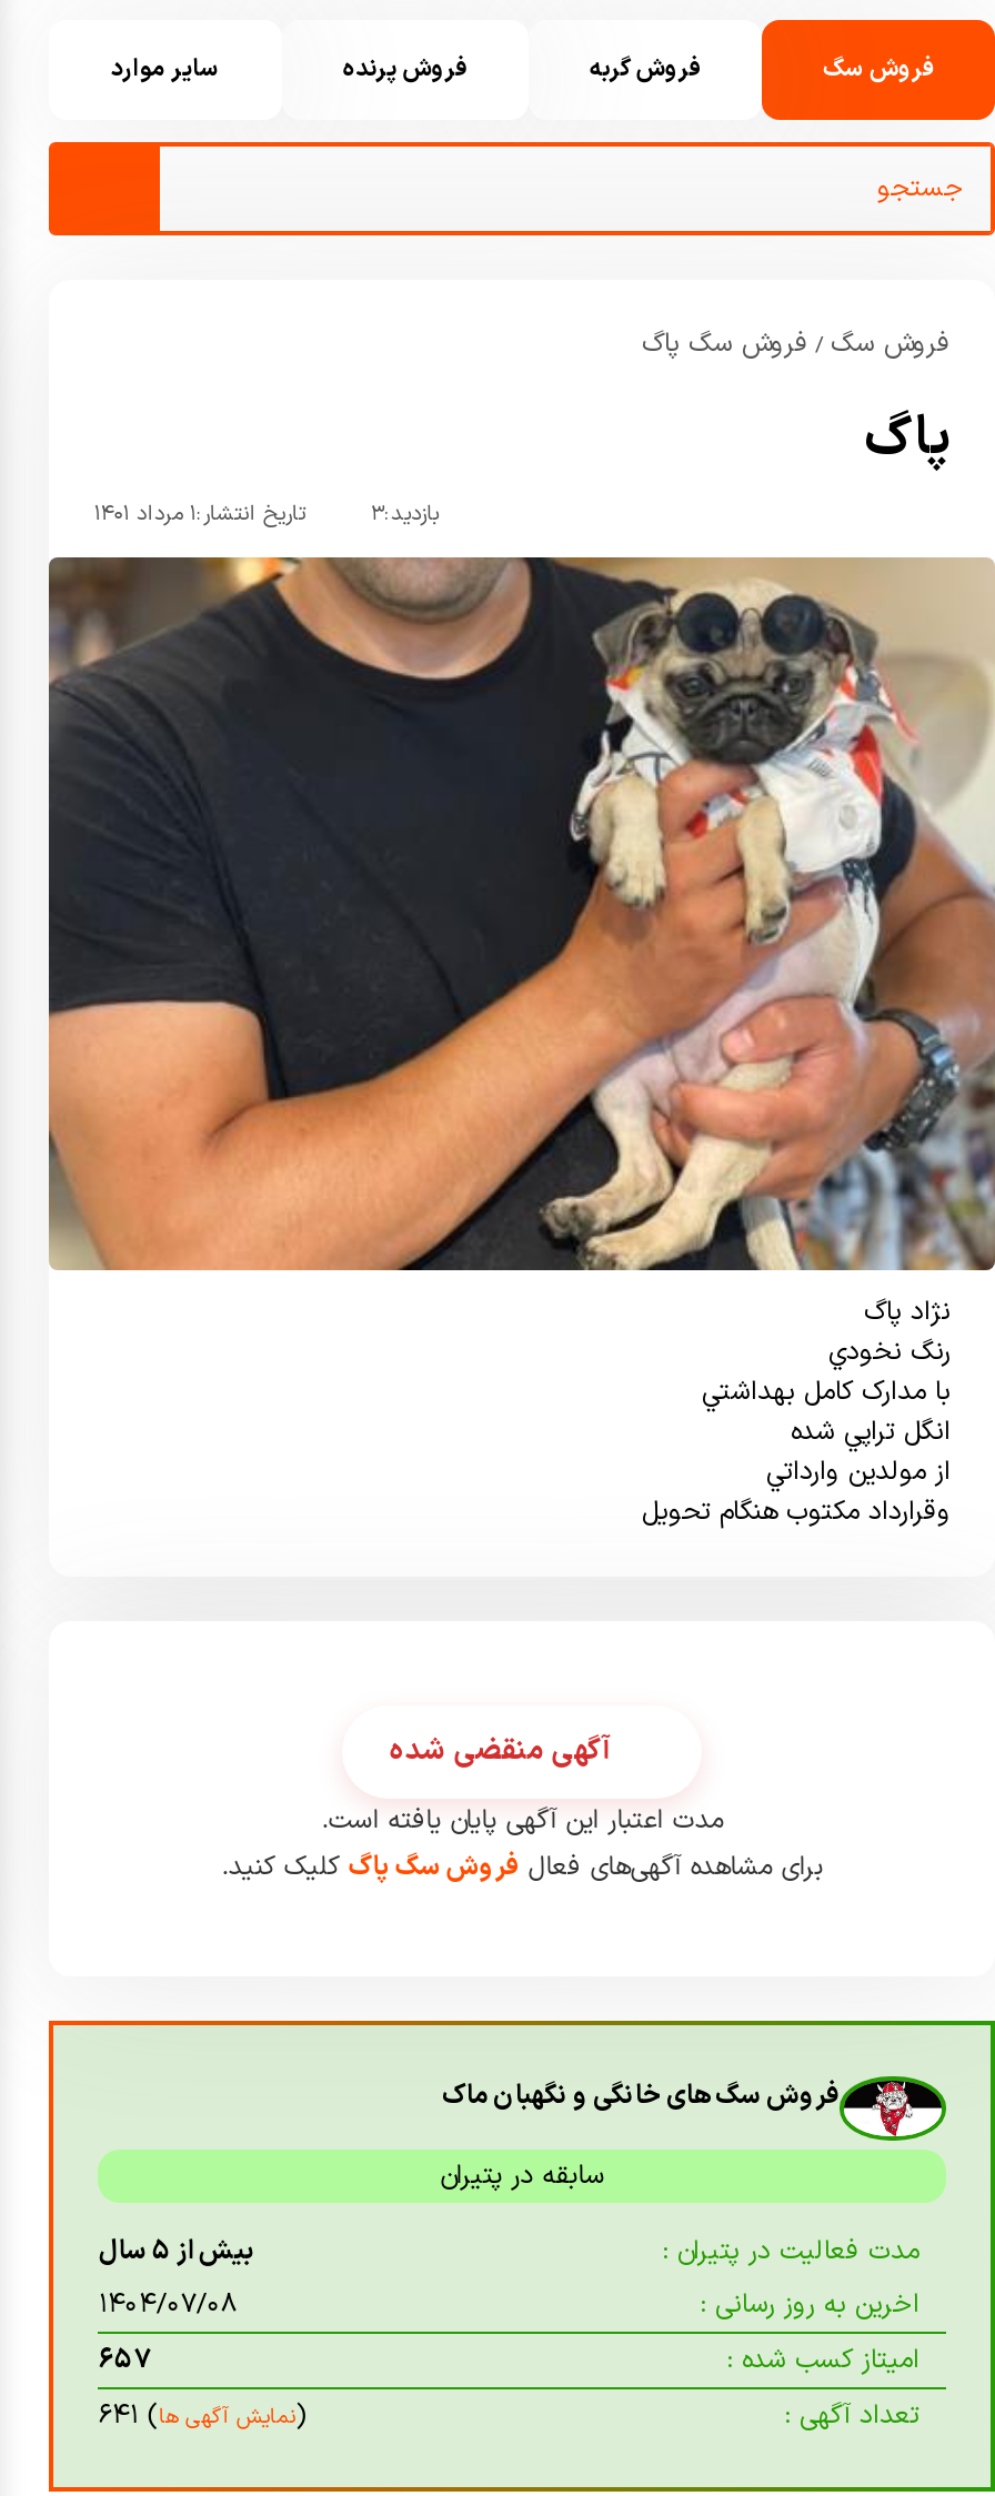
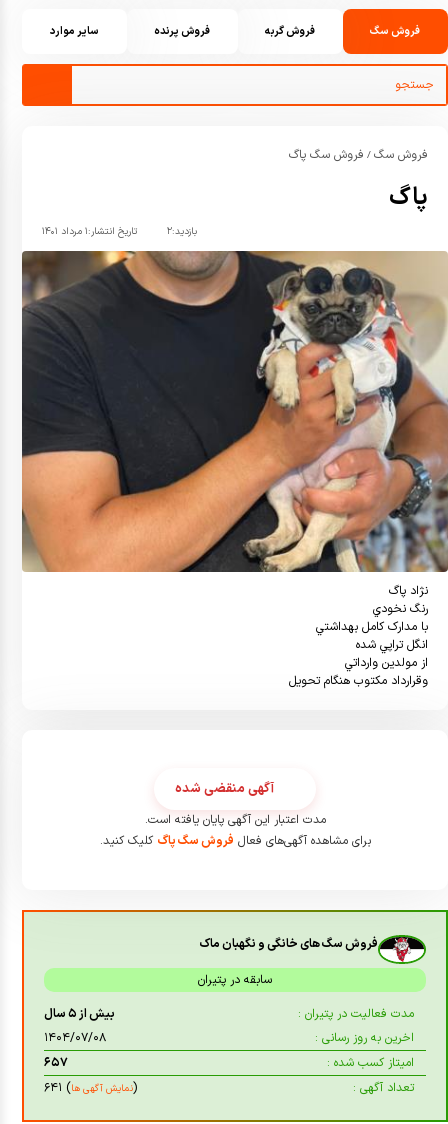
- بازدید:۳
+ بازدید:۲
